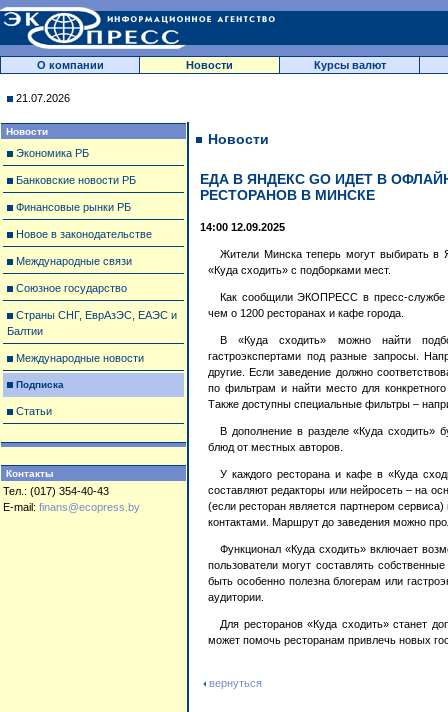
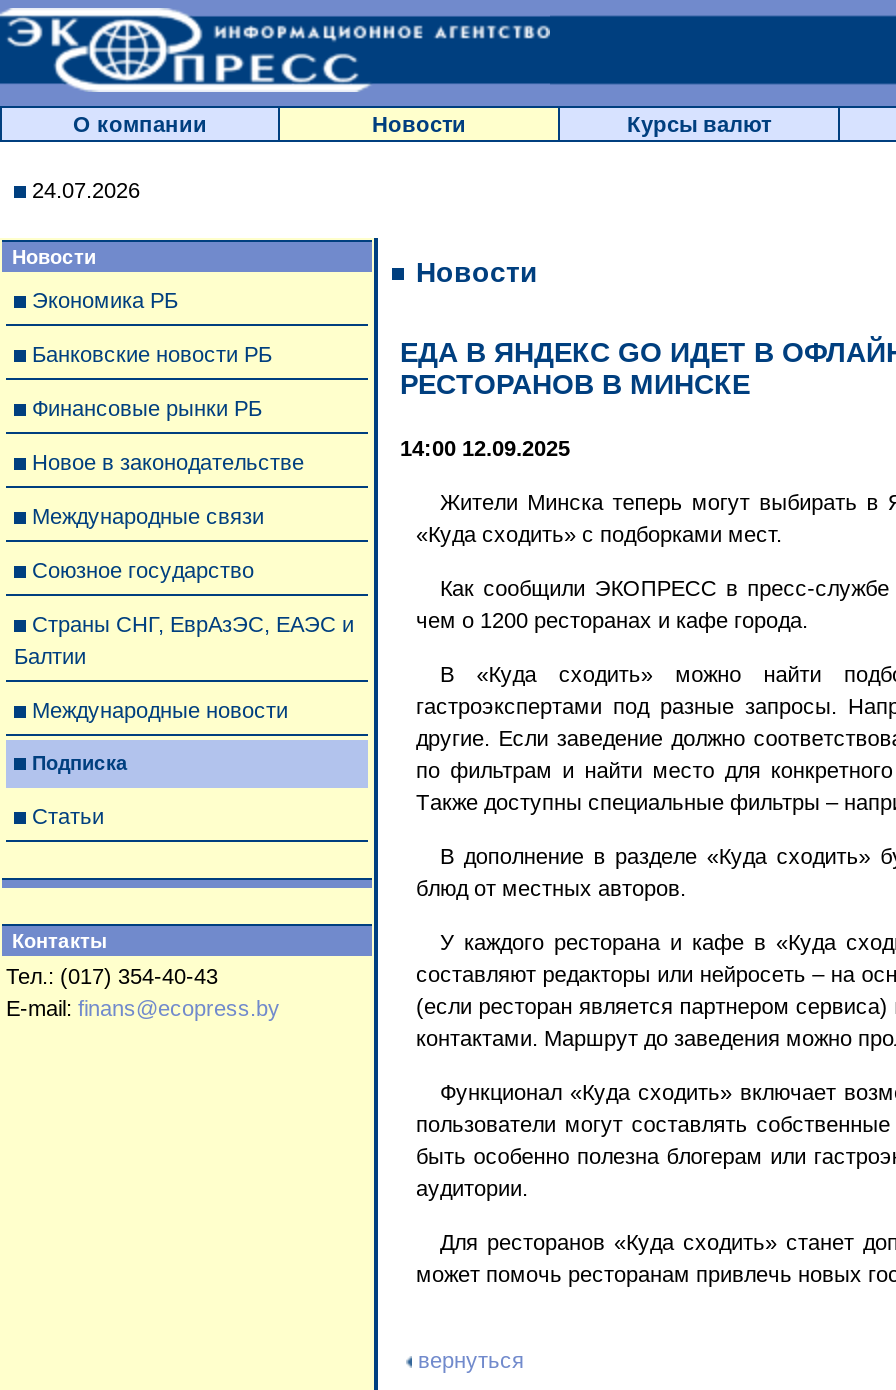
- 21.07.2026
+ 24.07.2026
